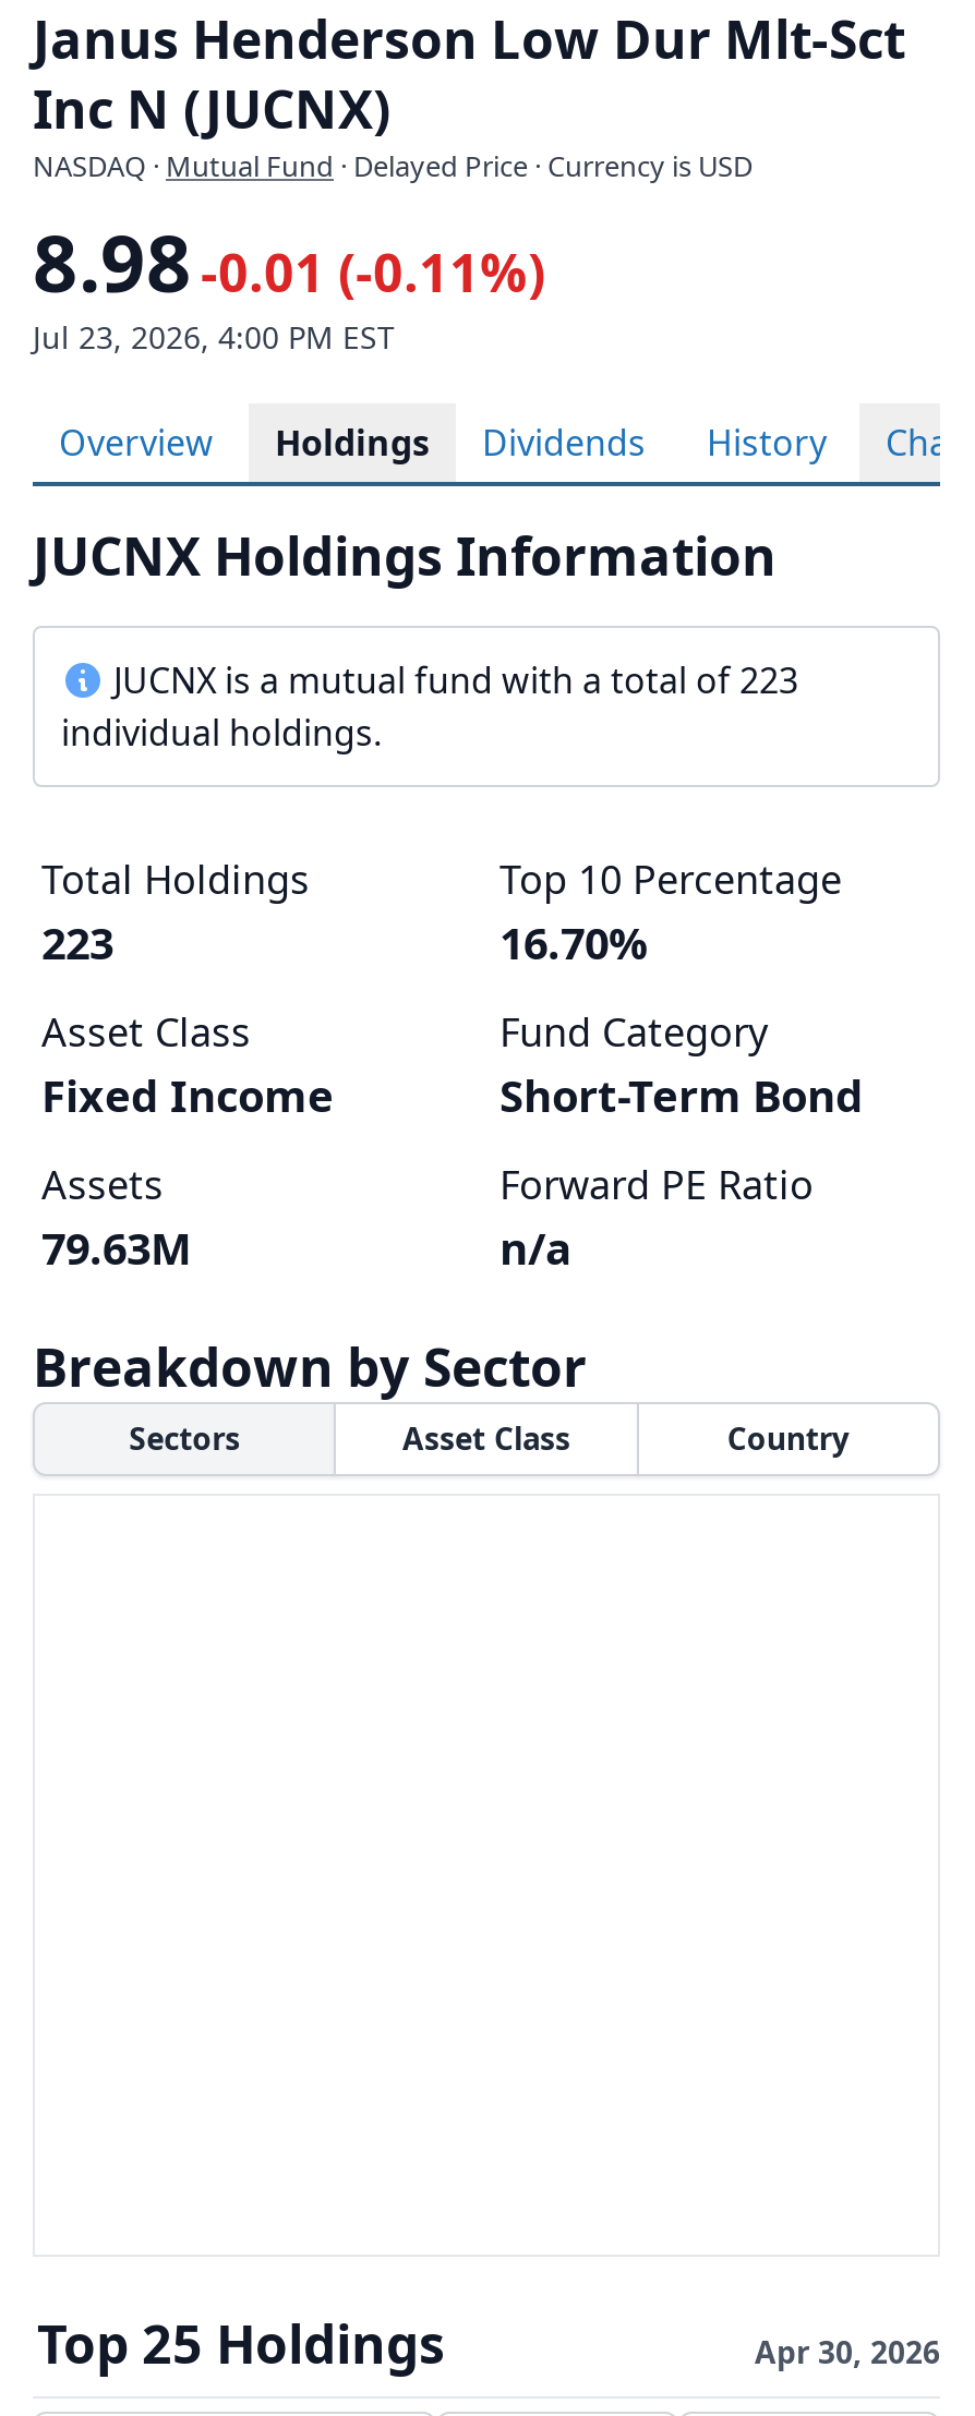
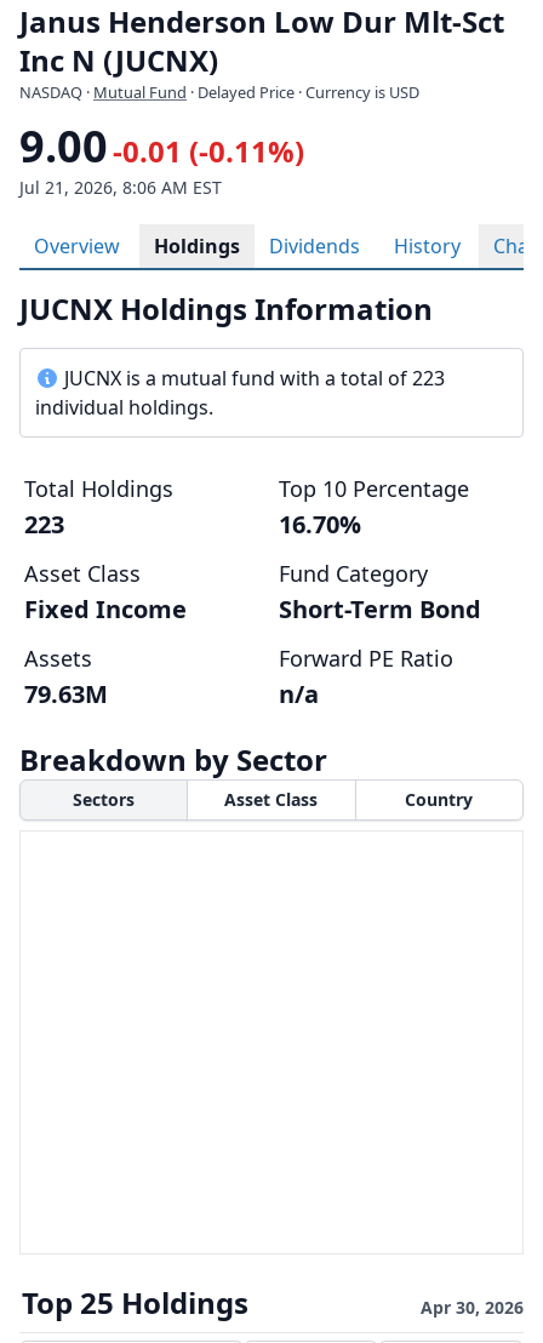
- 8.98 -0.01 (-0.11%)
+ 9.00 -0.01 (-0.11%)

- Jul 23, 2026, 4:00 PM EST
+ Jul 21, 2026, 8:06 AM EST
